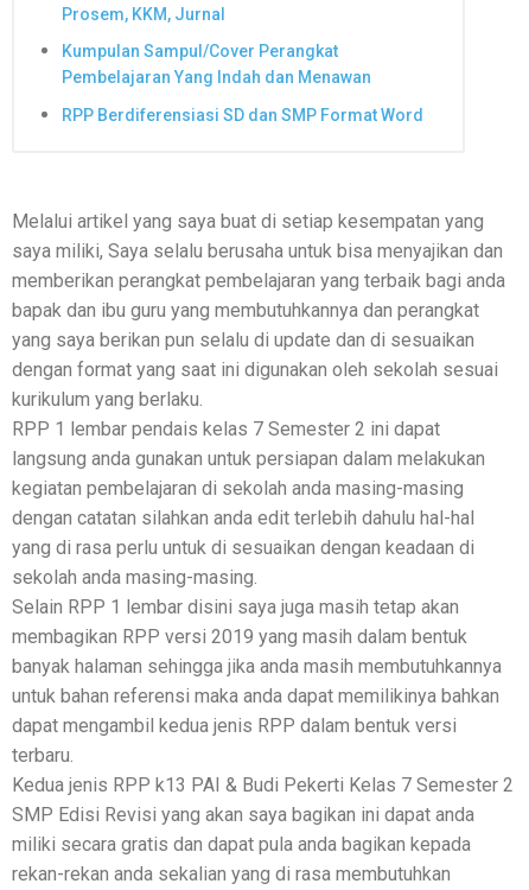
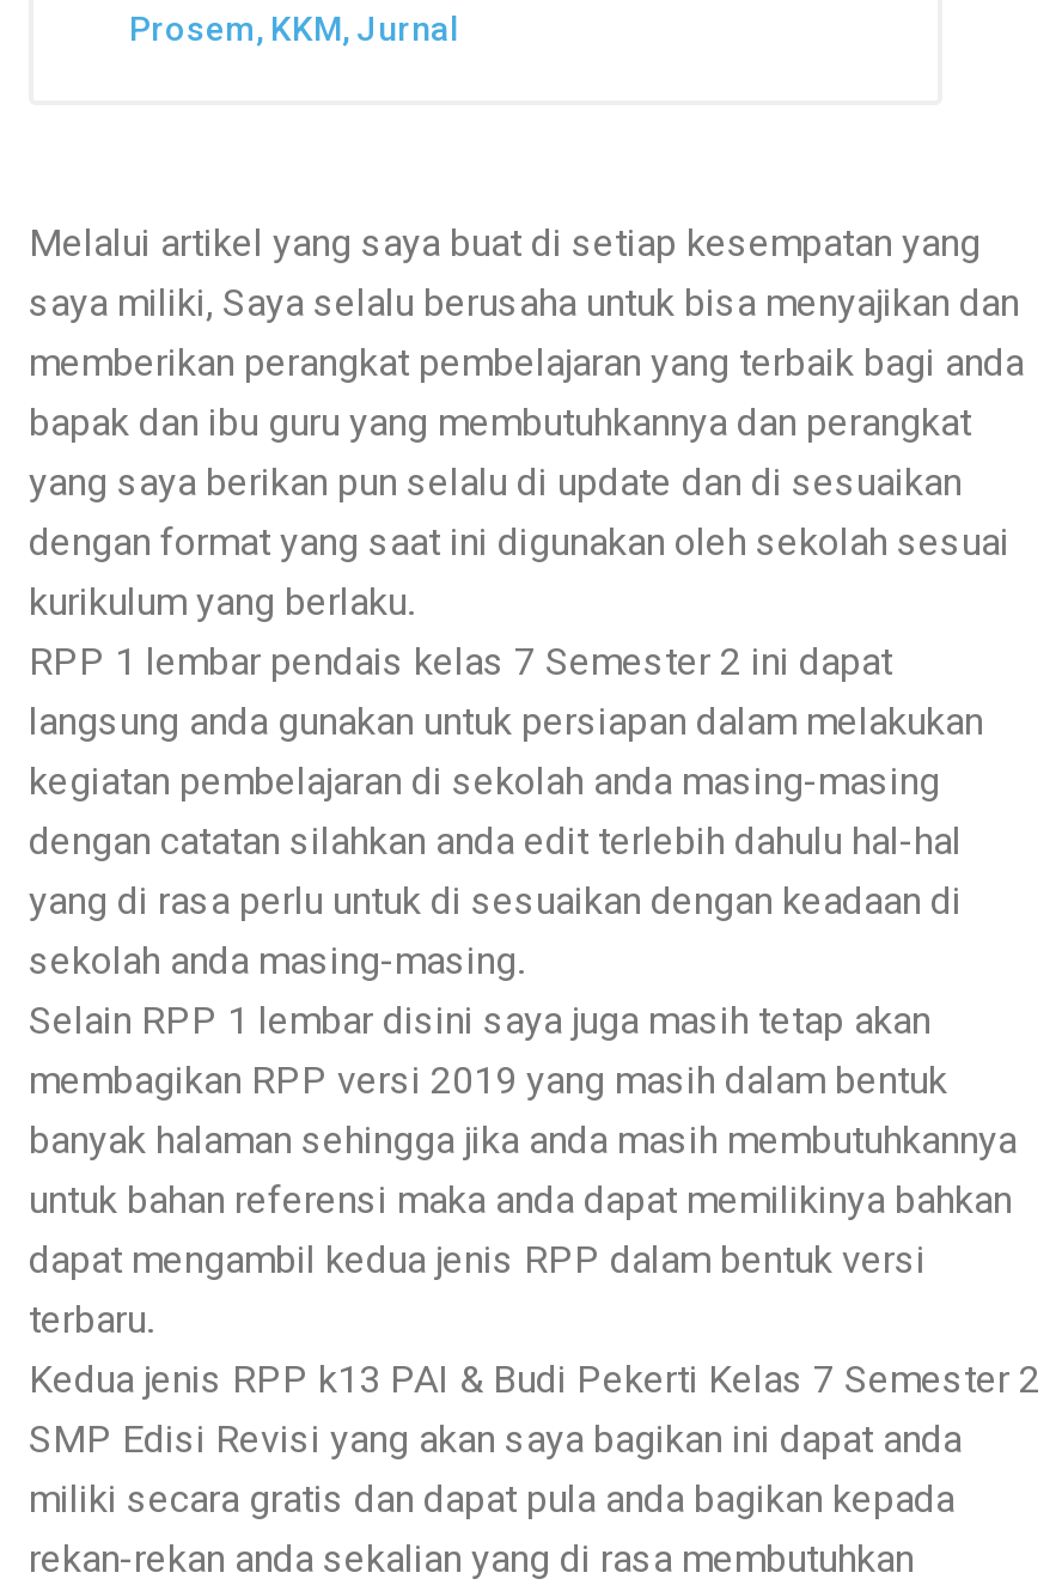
- Kumpulan Sampul/Cover Perangkat
- Pembelajaran Yang Indah dan Menawan
- RPP Berdiferensiasi SD dan SMP Format Word
